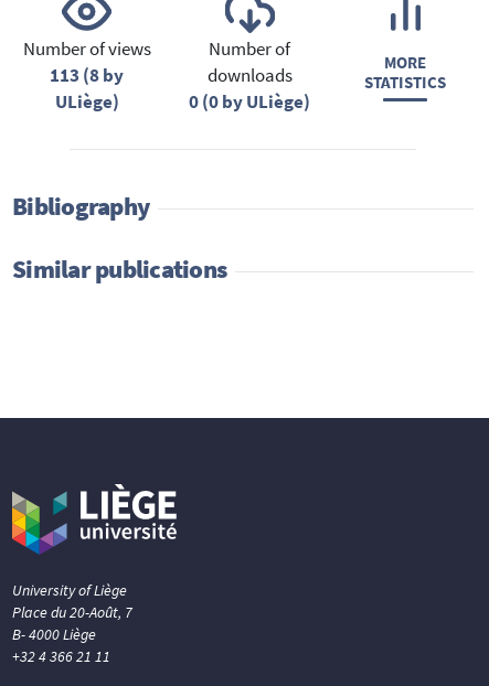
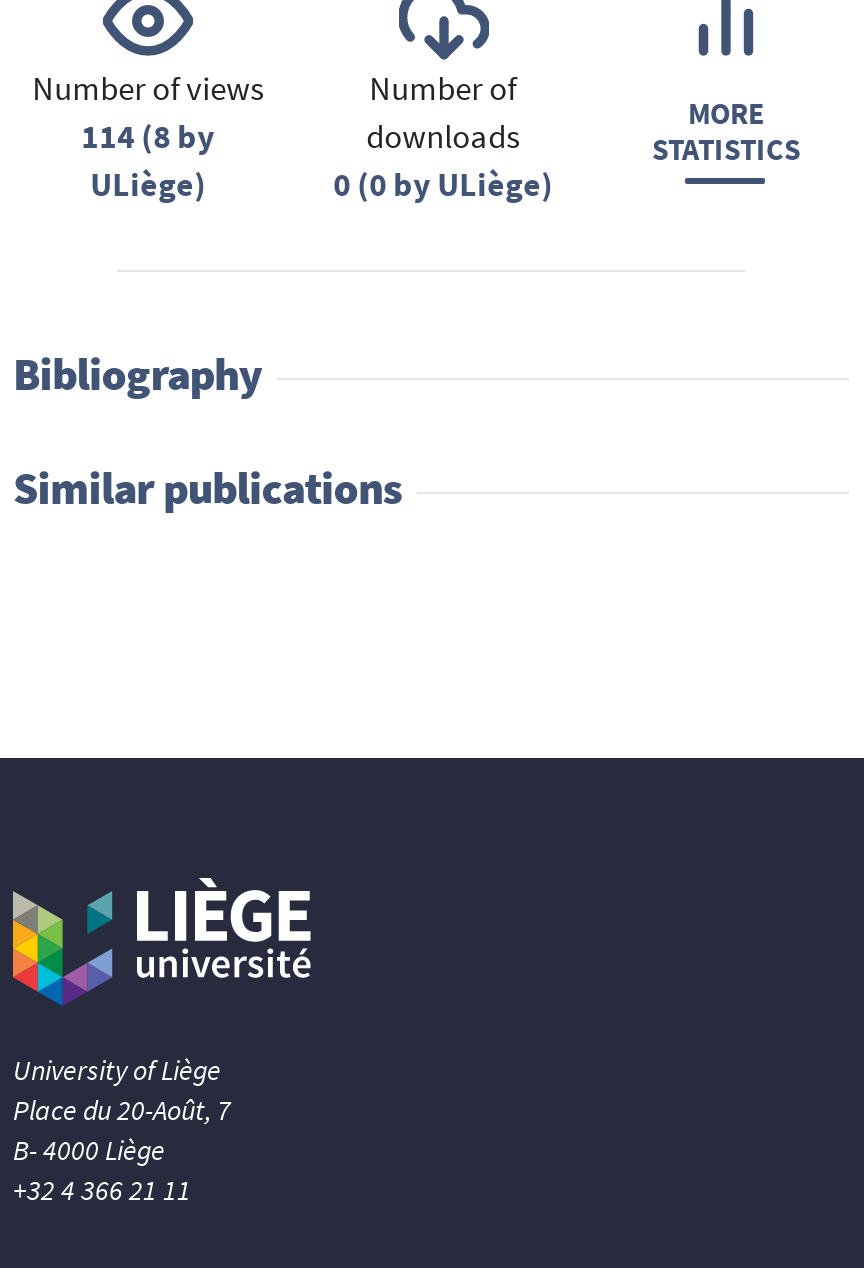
- 113 (8 by
+ 114 (8 by
